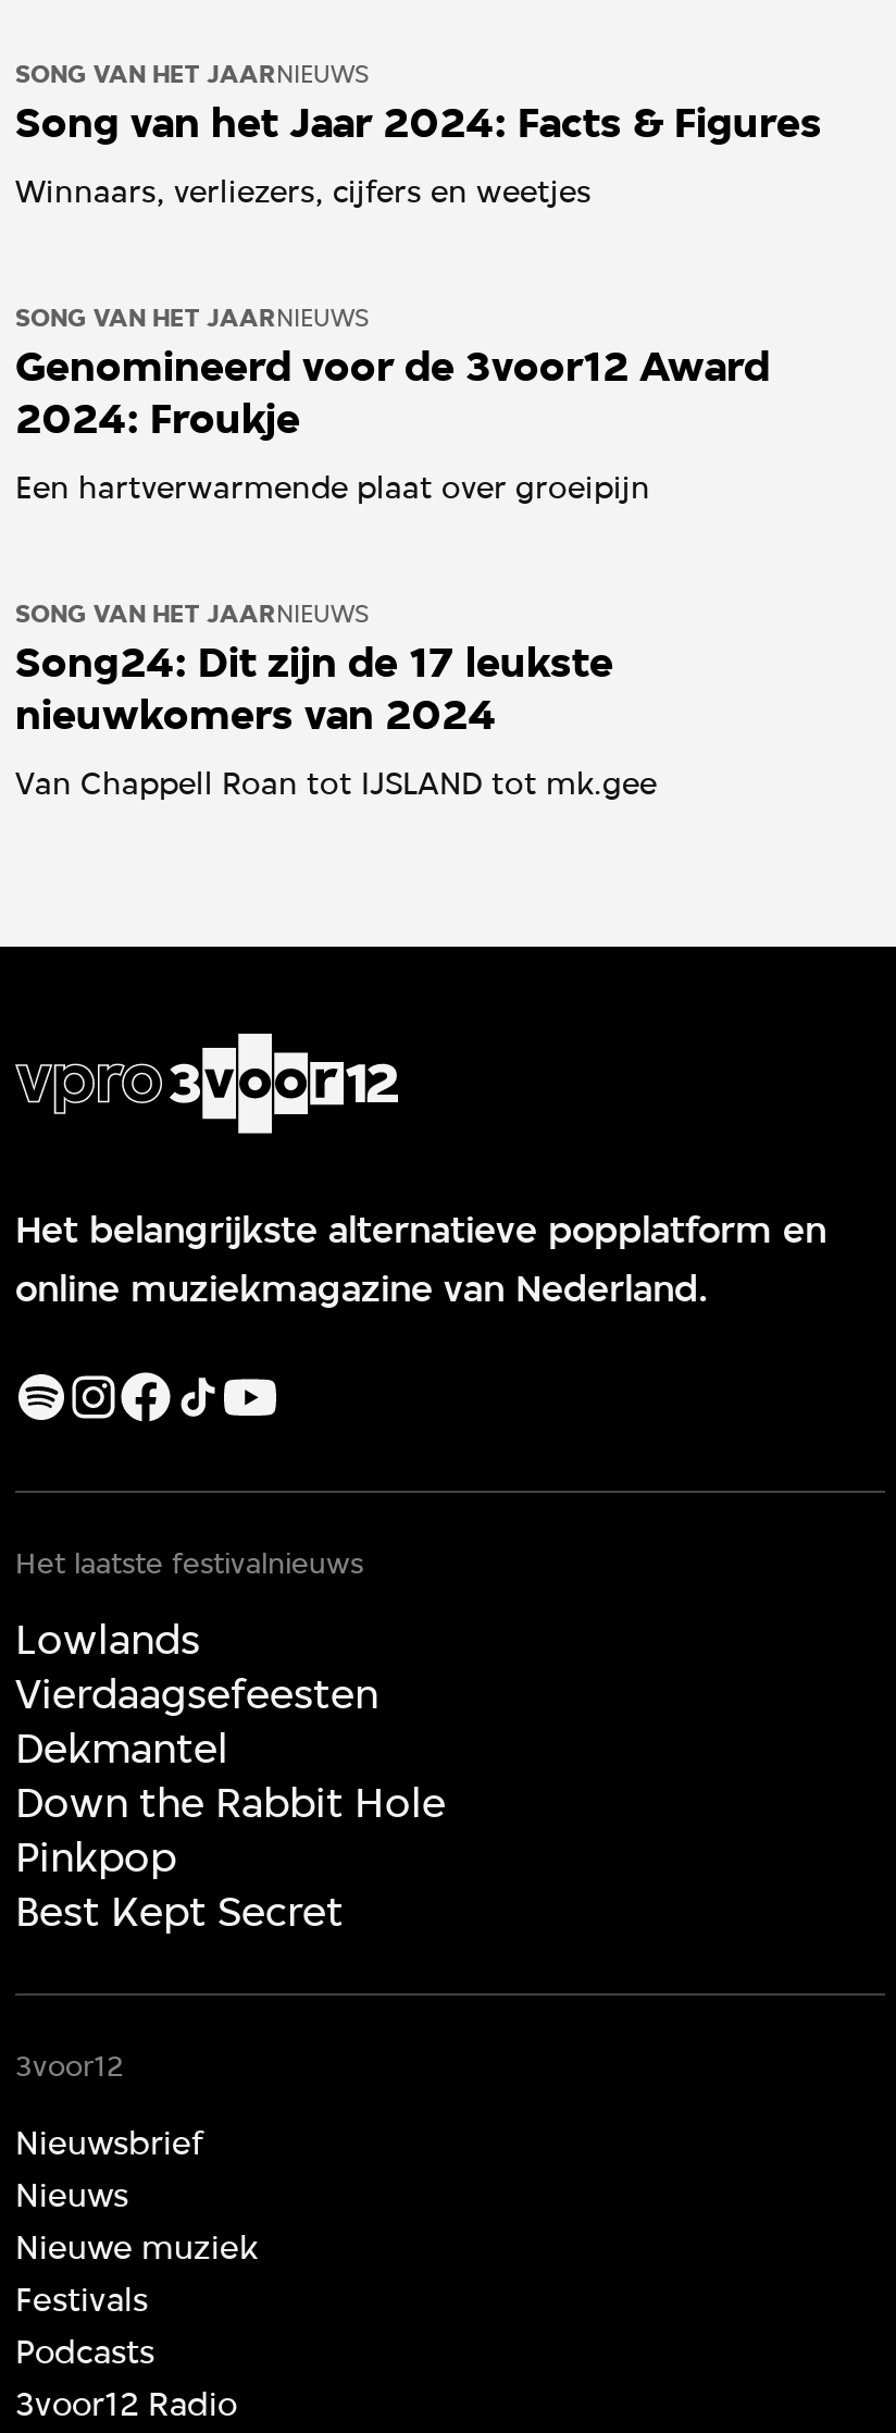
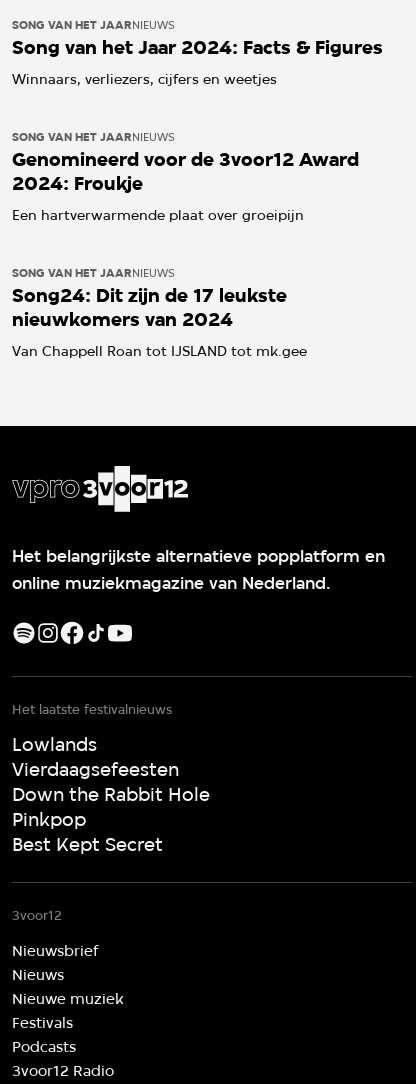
- Dekmantel
